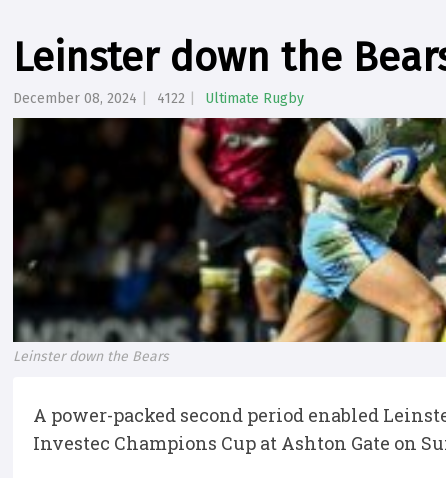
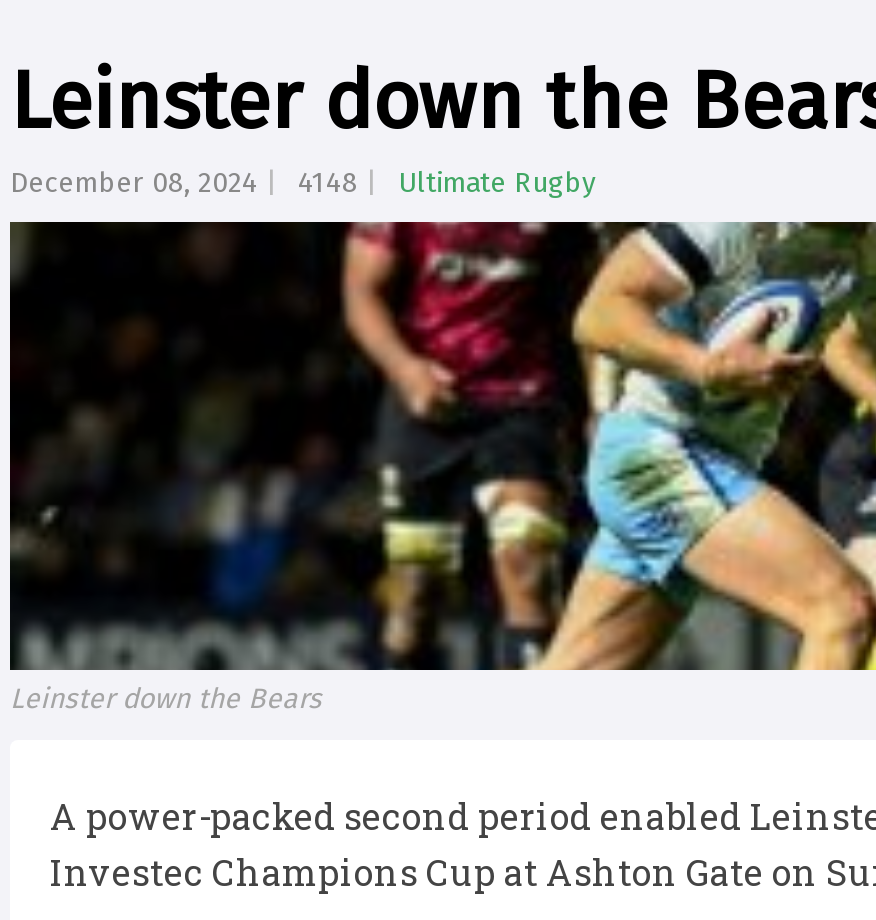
- December 08, 2024 4122 Ultimate Rugby
+ December 08, 2024 4148 Ultimate Rugby
